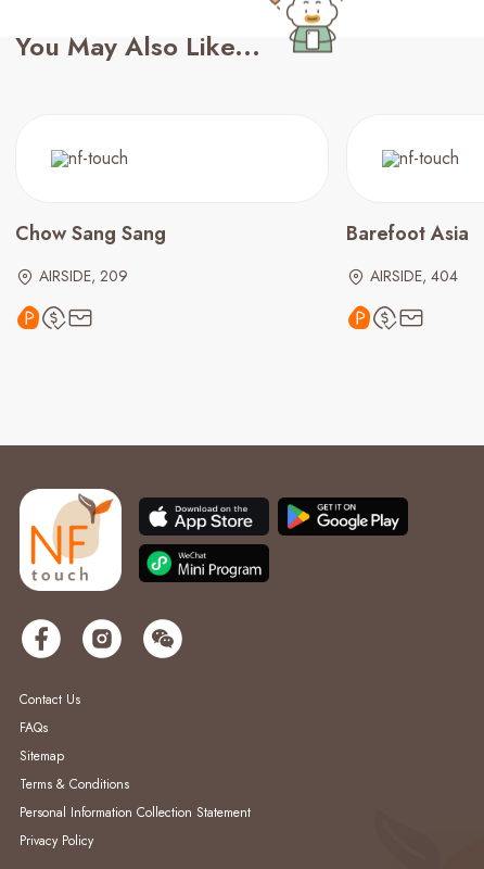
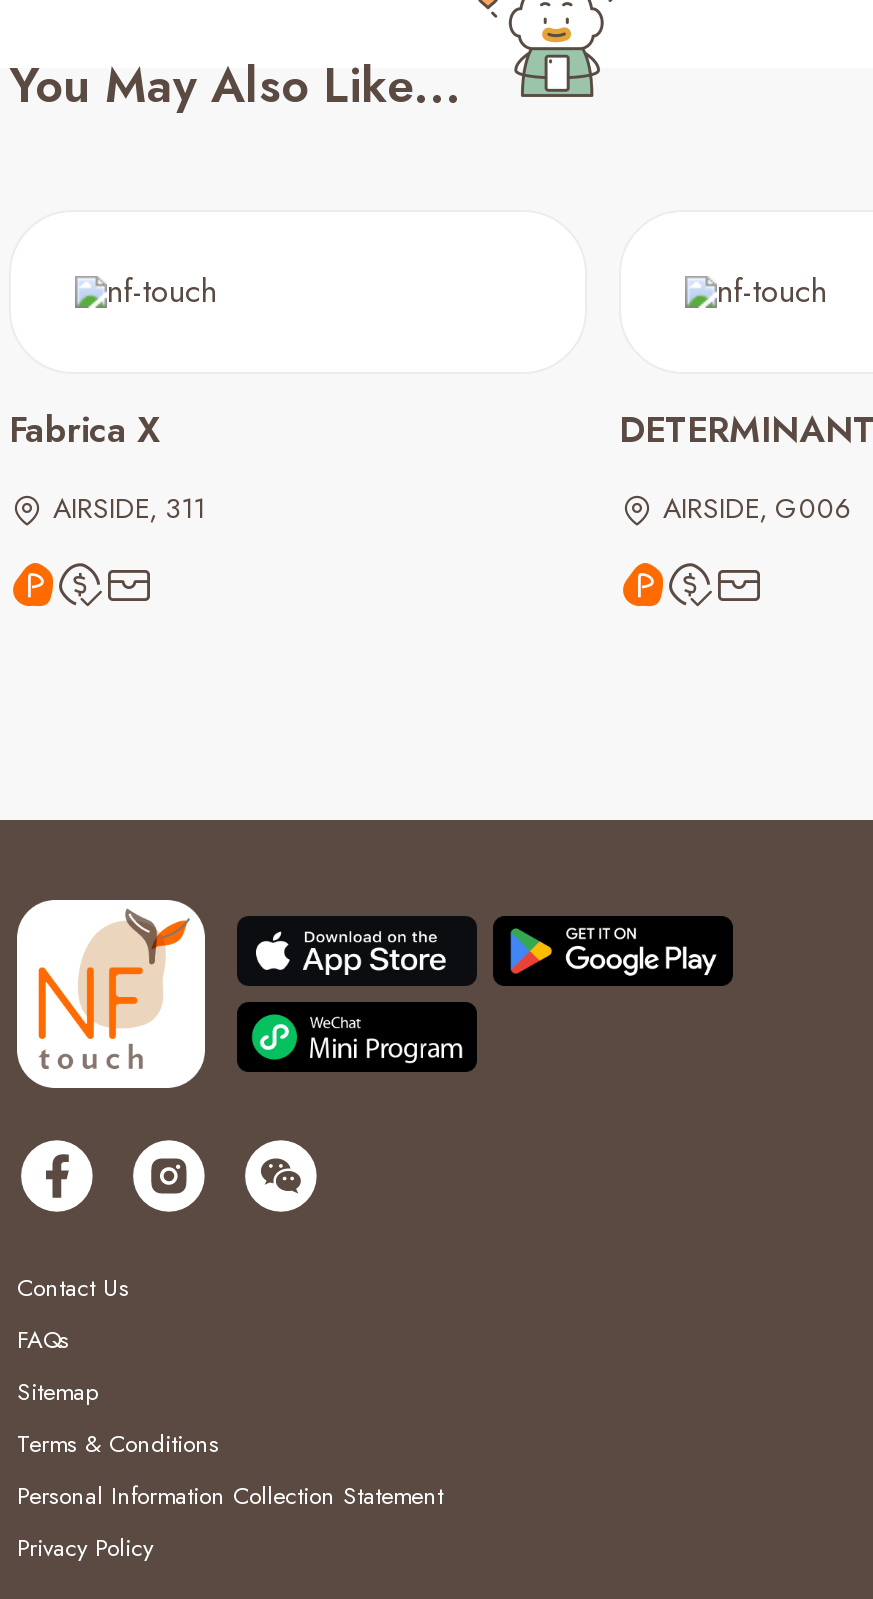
- Chow Sang Sang
+ Fabrica X

- Barefoot Asia
+ DETERMINANT

- AIRSIDE, 209
+ AIRSIDE, 311

- AIRSIDE, 404
+ AIRSIDE, G006
